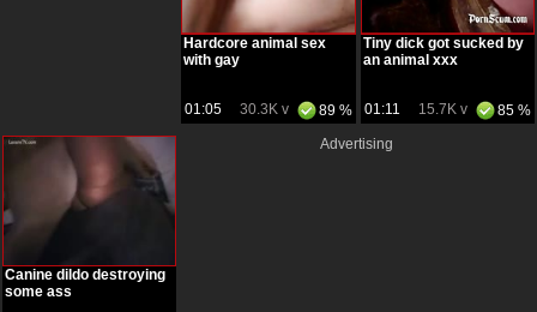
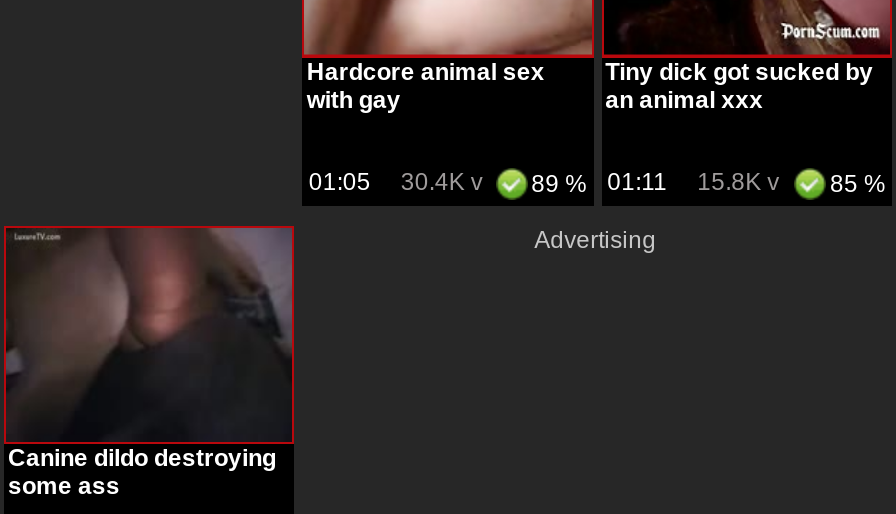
- 30.3K v
+ 30.4K v

- 15.7K v
+ 15.8K v
